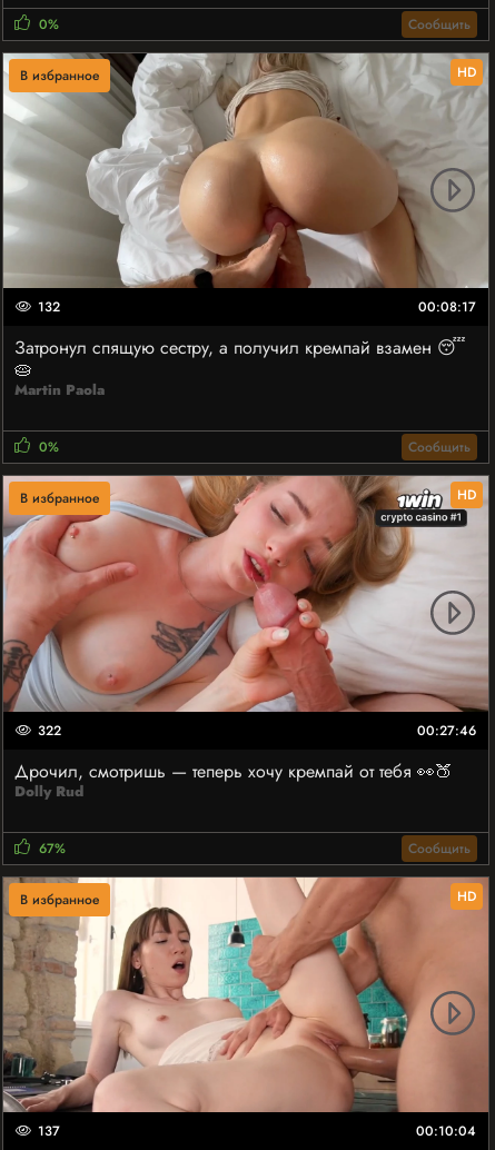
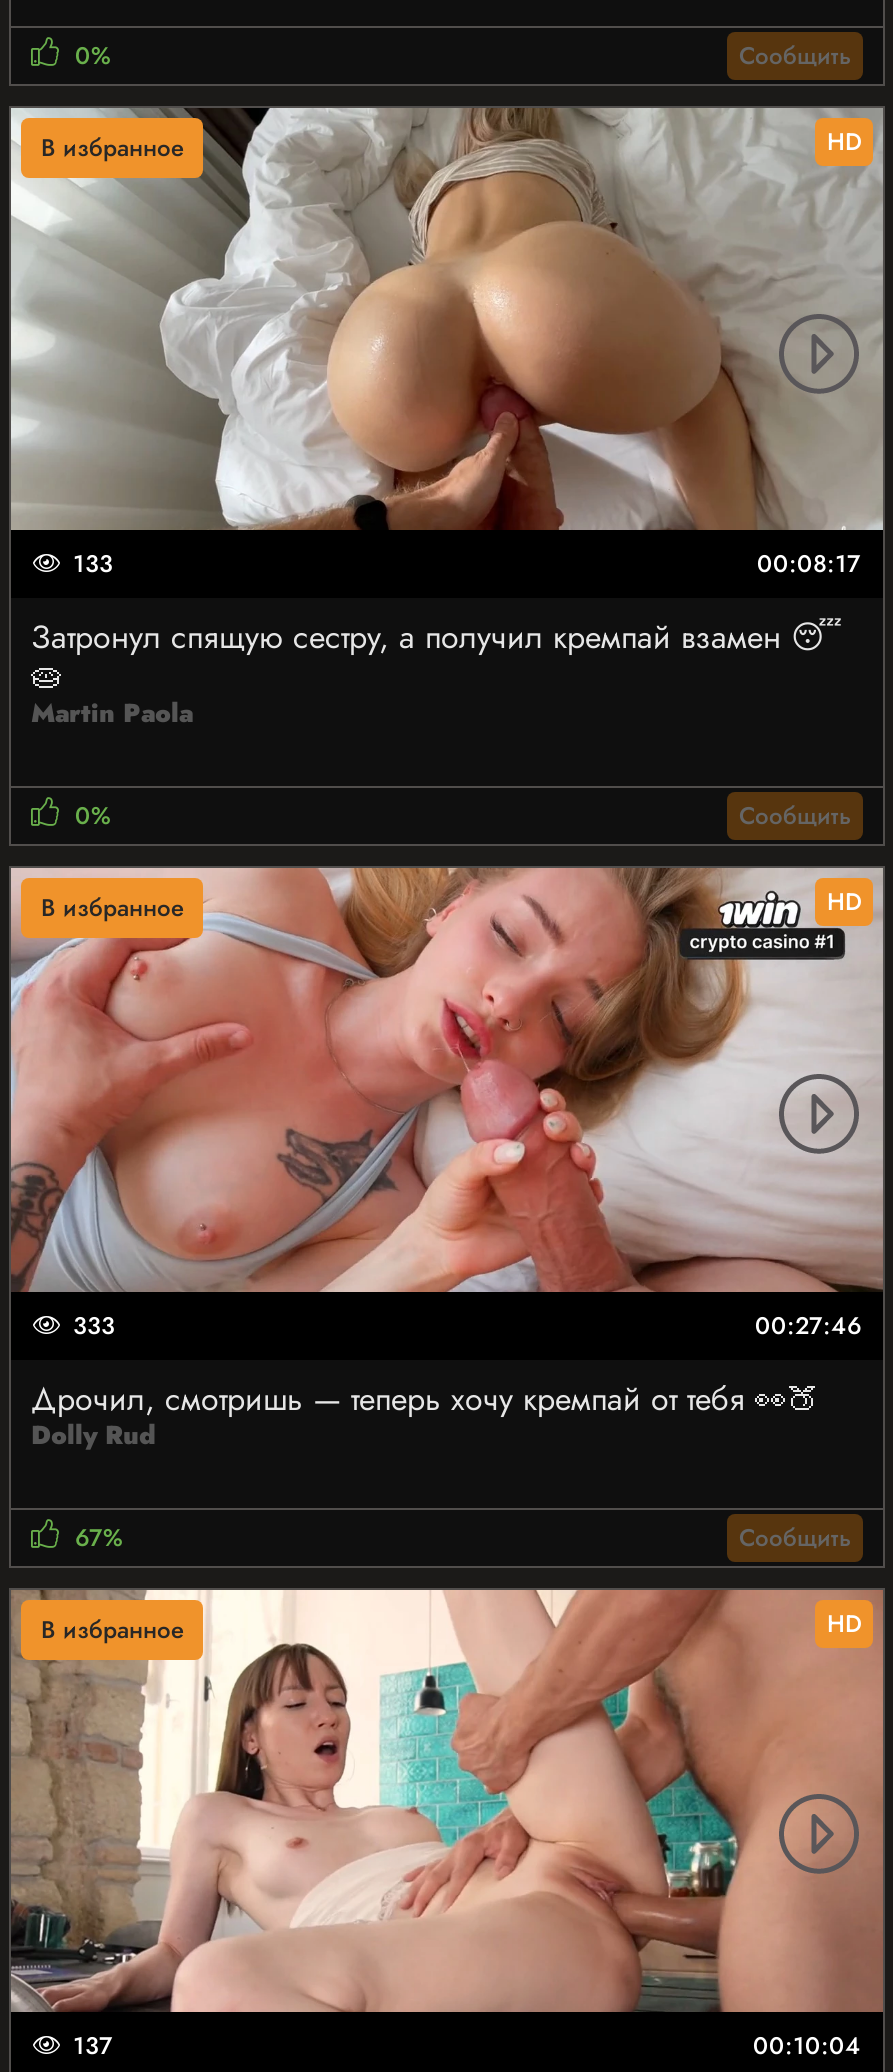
- 132
+ 133

- 322
+ 333
